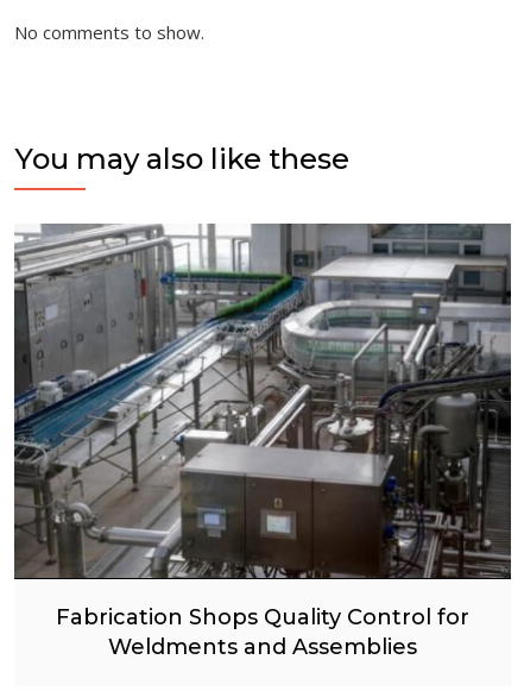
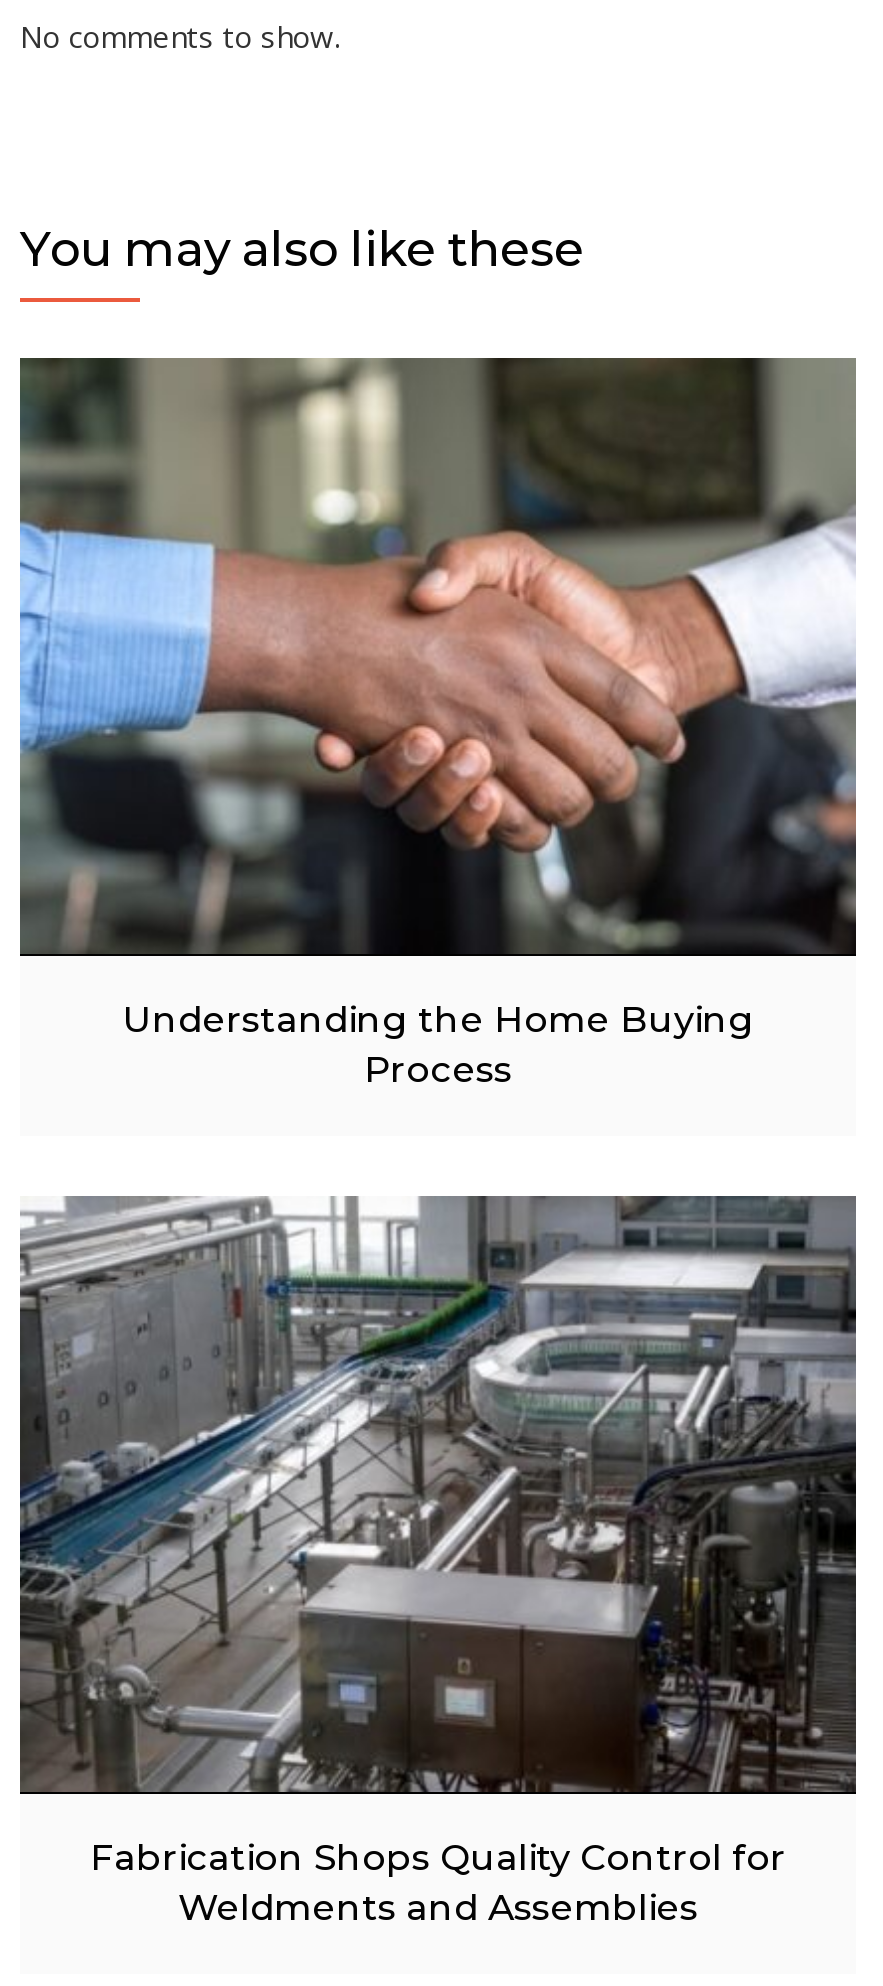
+ [image]
+ Understanding the Home Buying
+ Process
